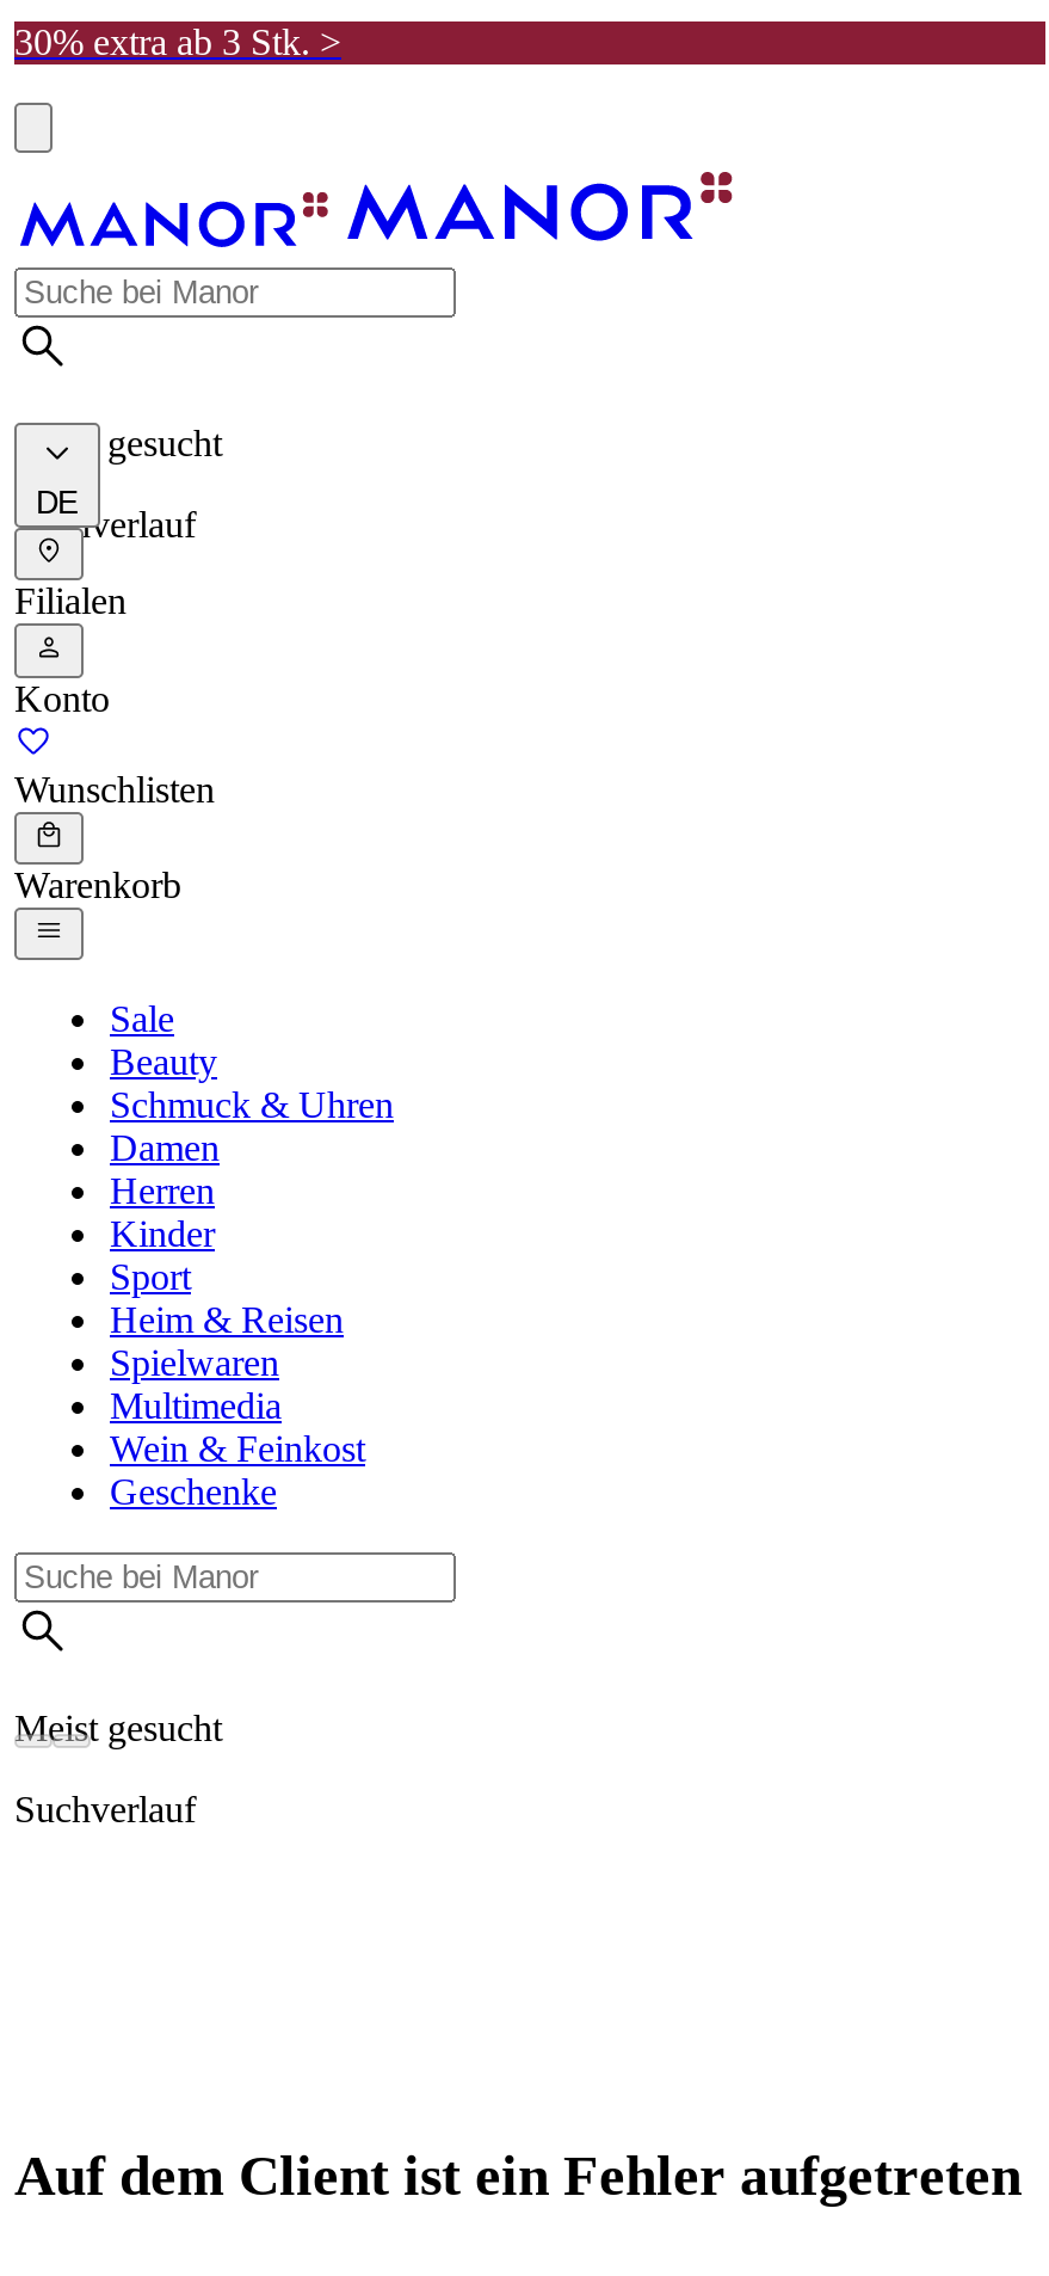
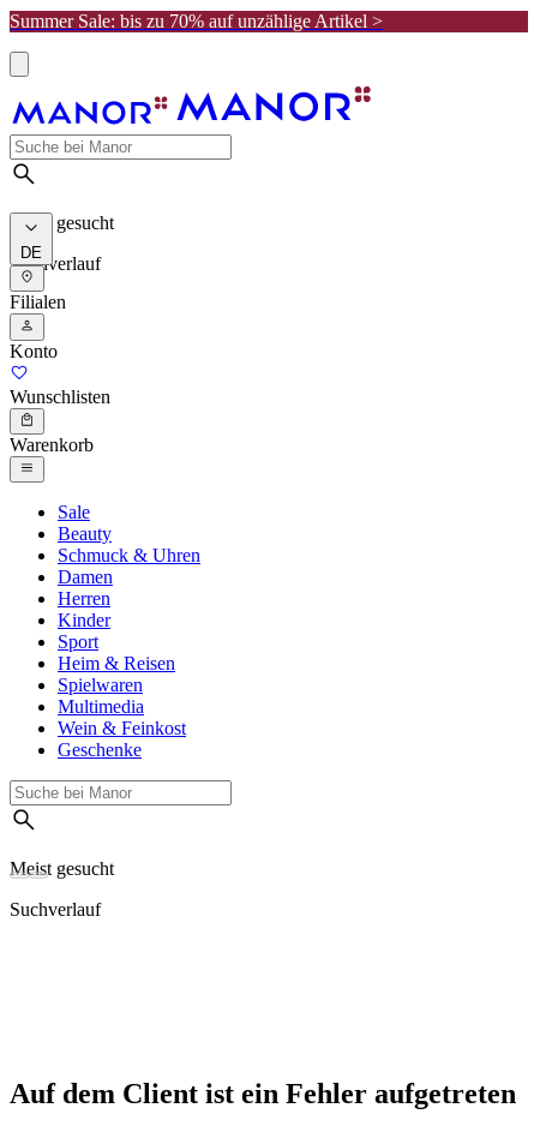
- 30% extra ab 3 Stk. >
+ Summer Sale: bis zu 70% auf unzählige Artikel >
